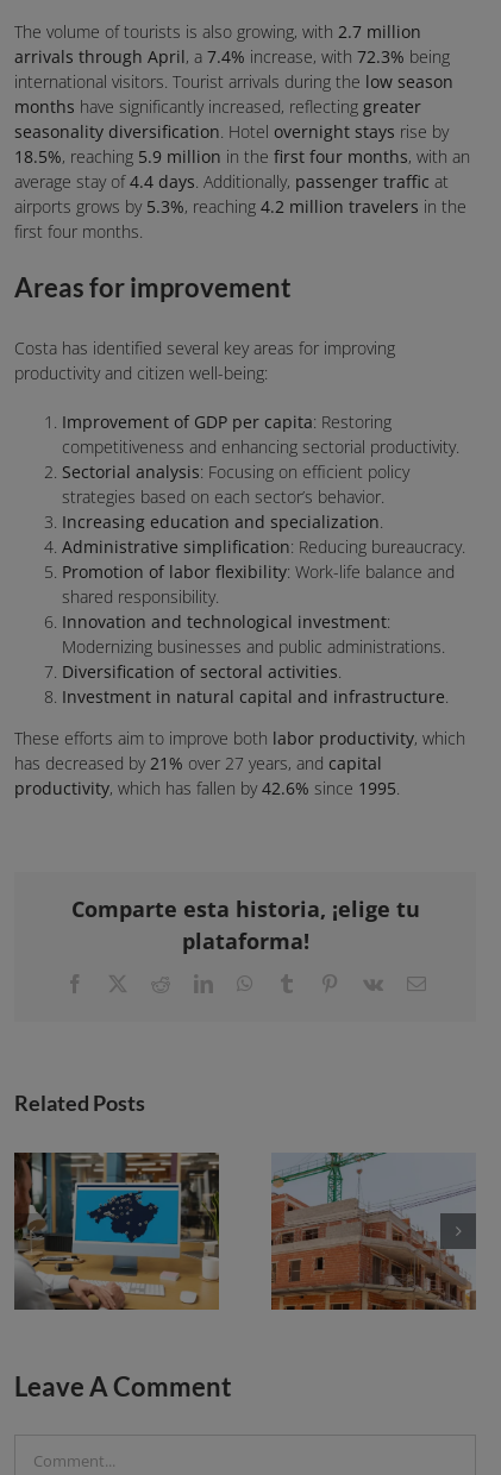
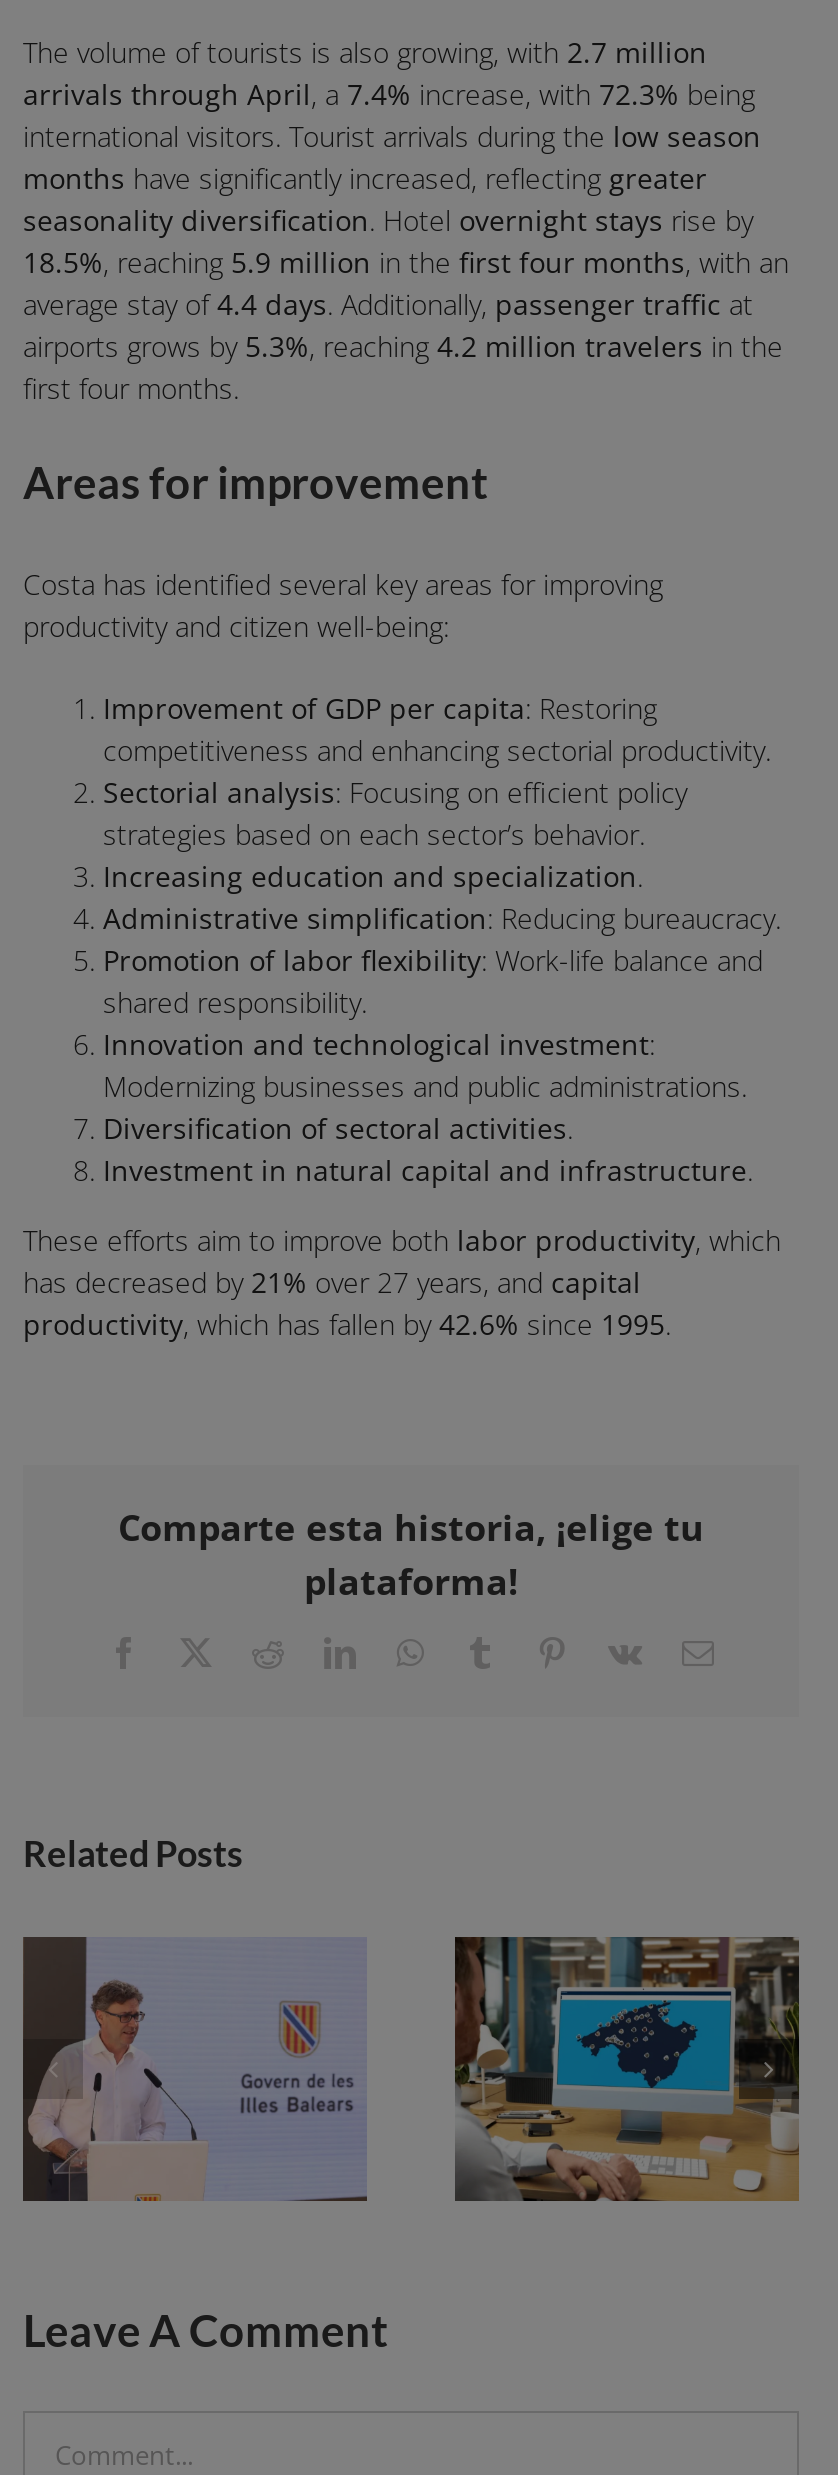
- [image]
+ [image]

- [image]
+ [image]
